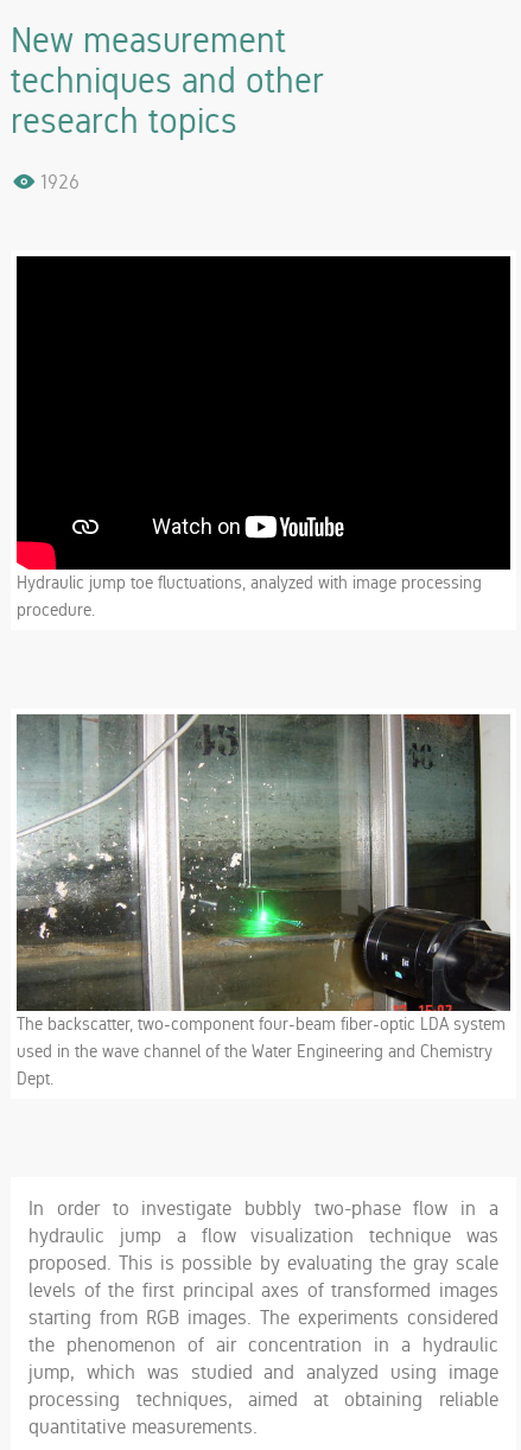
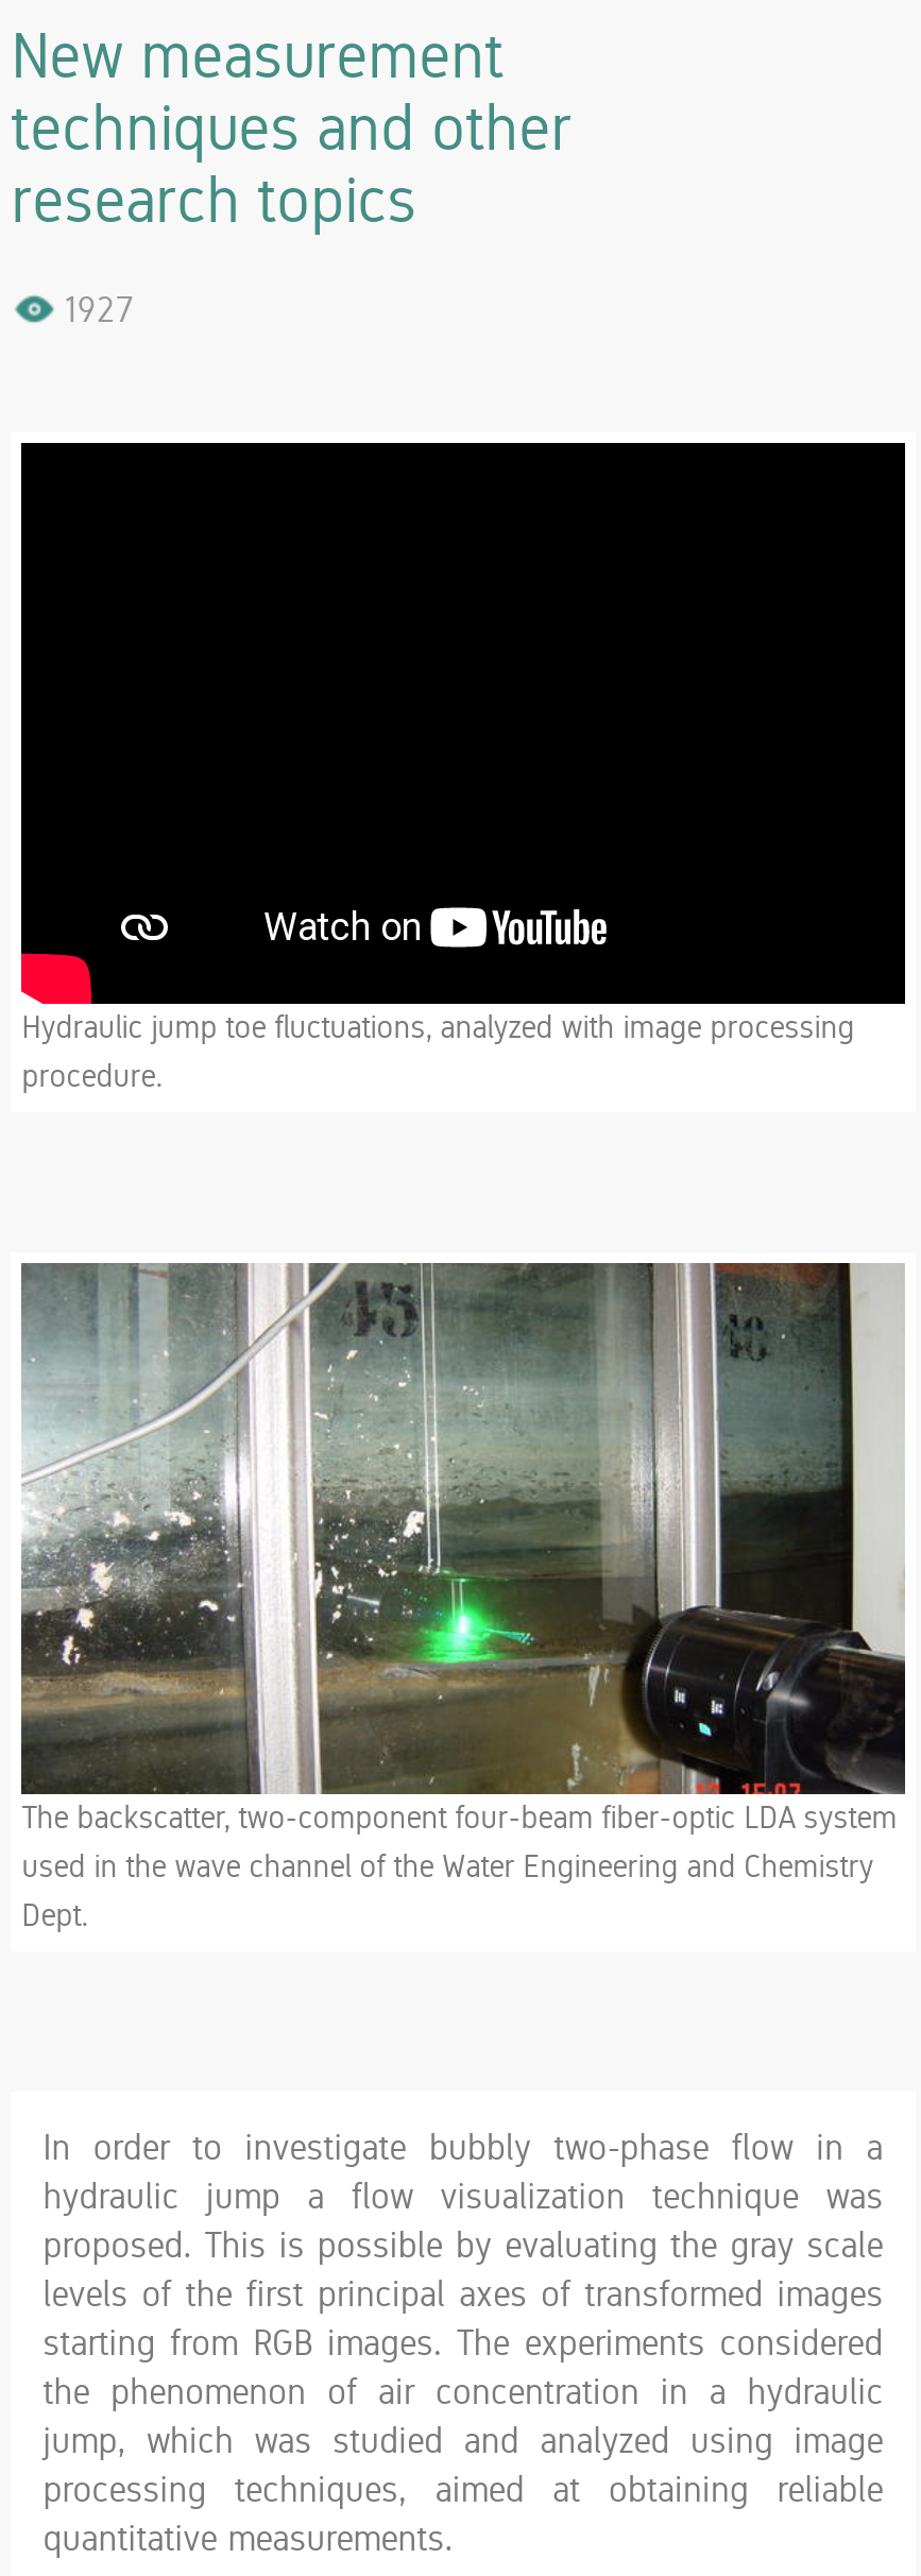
- 1926
+ 1927
